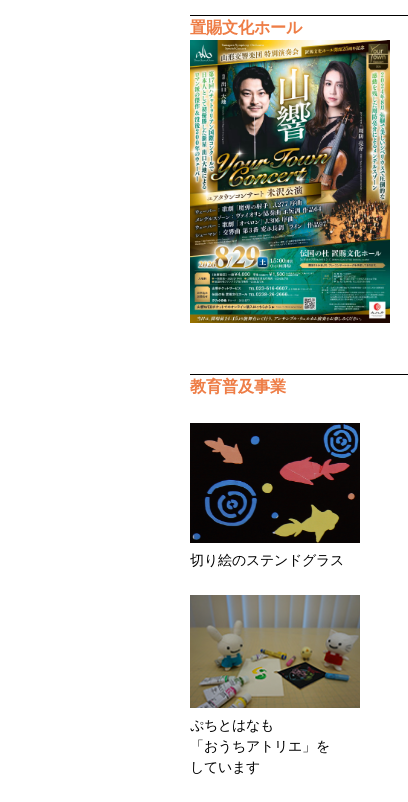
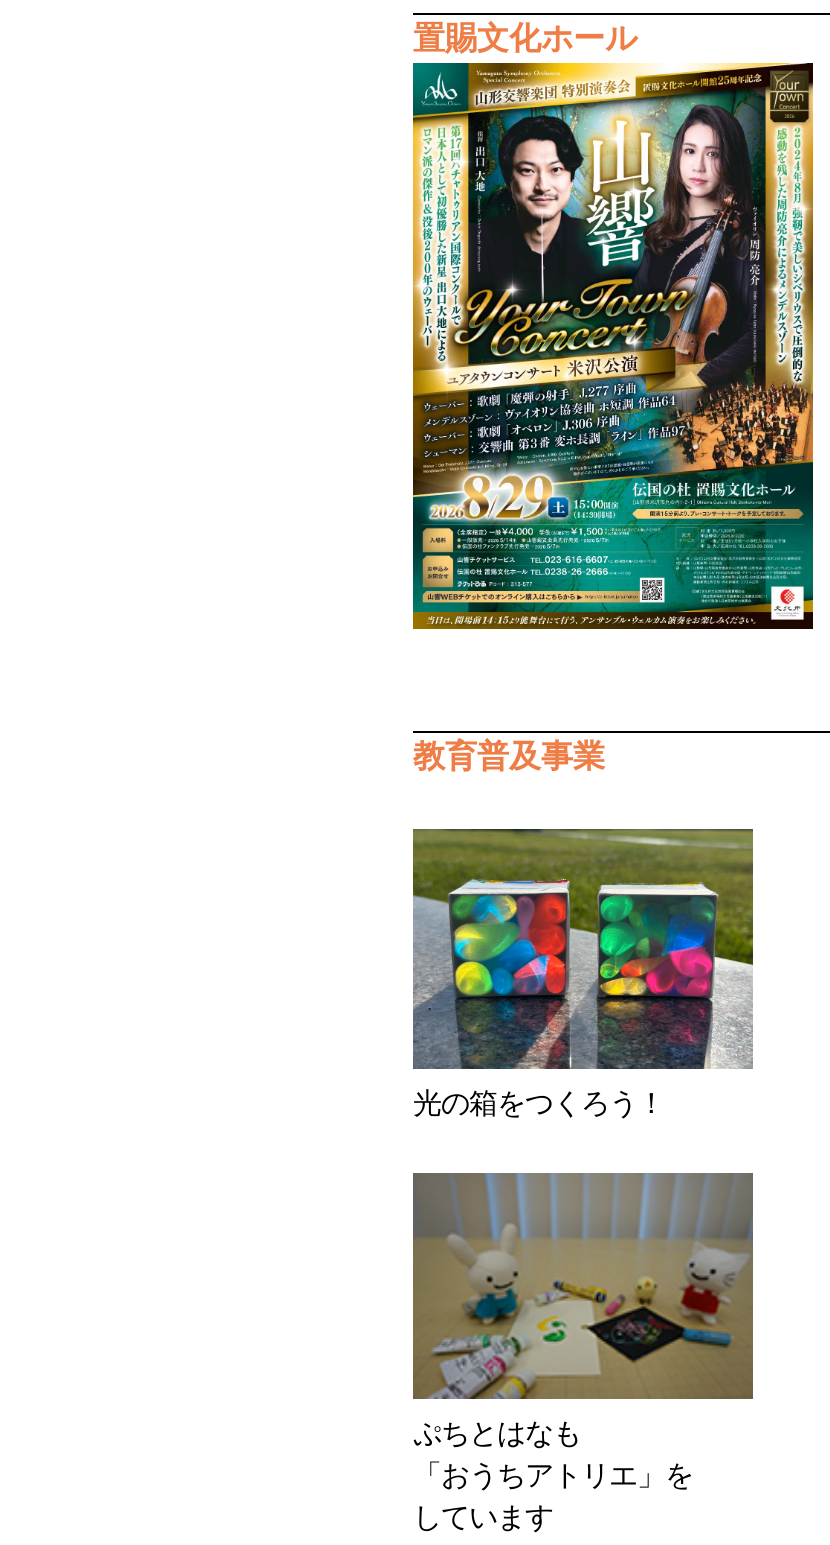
- [image]
- 切り絵のステンドグラス
+ [image]
+ 光の箱をつくろう！
